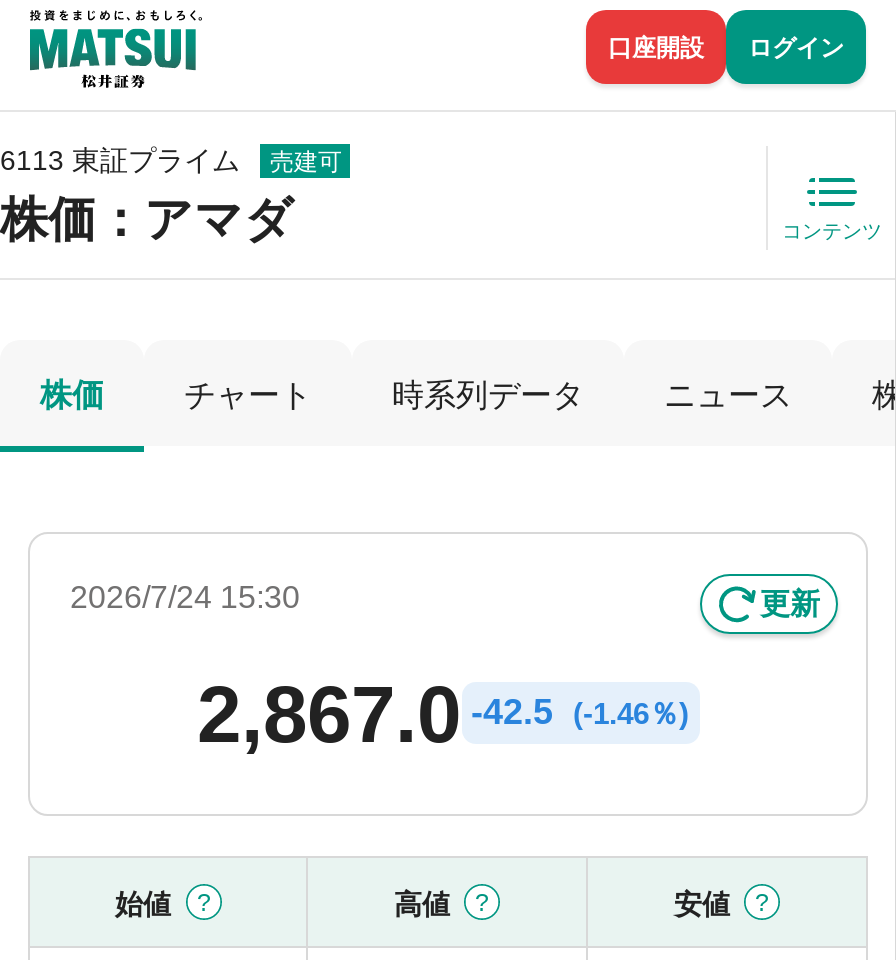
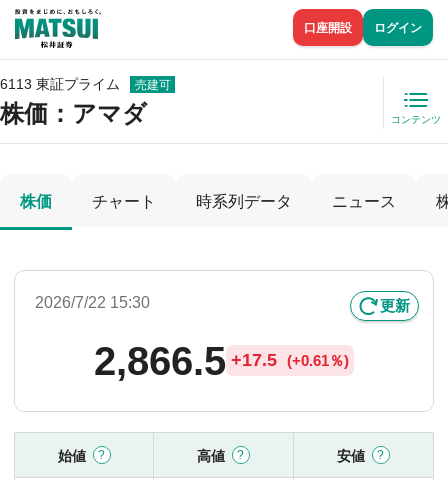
- 2026/7/24 15:30
+ 2026/7/22 15:30

- 2,867.0 -42.5 (- 1.46％)
+ 2,866.5 +17.5 (+ 0.61％)
